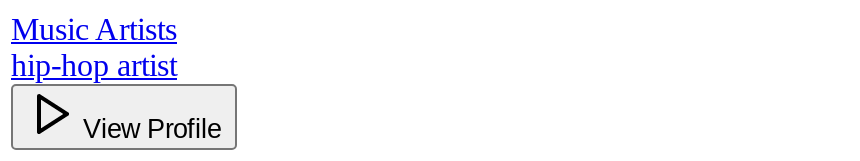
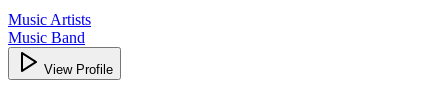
- hip‑hop artist
+ Music Band
